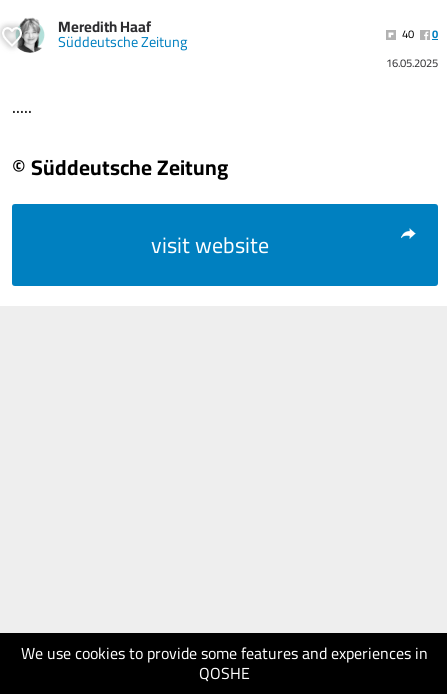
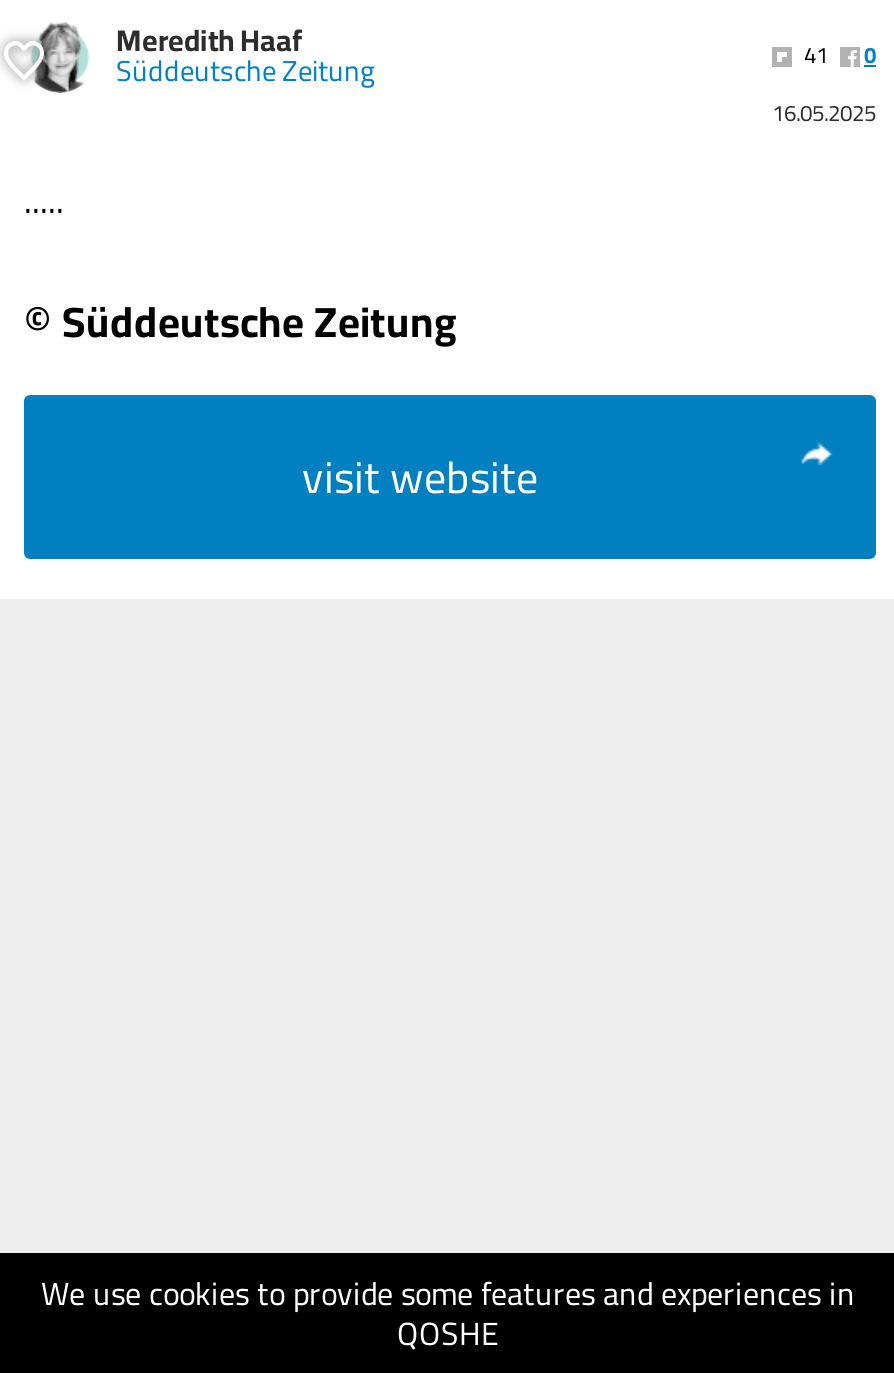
- 40 0
+ 41 0
